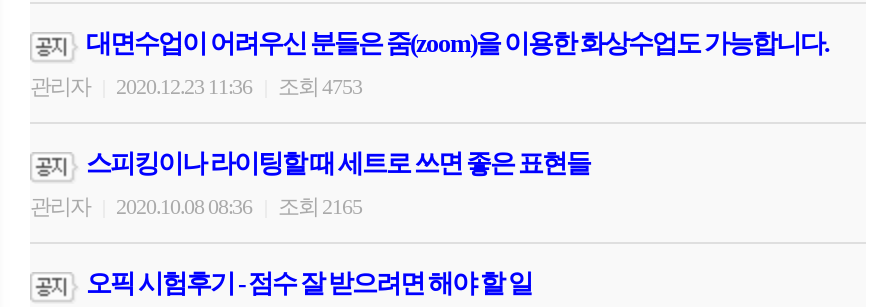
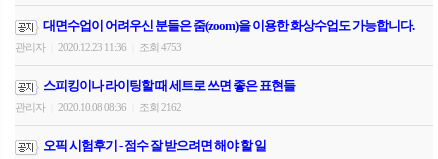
- 관리자 2020.10.08 08:36 조회 2165
+ 관리자 2020.10.08 08:36 조회 2162
